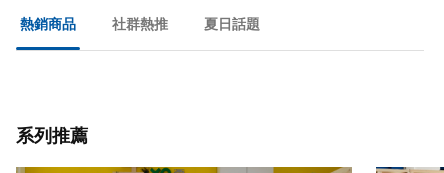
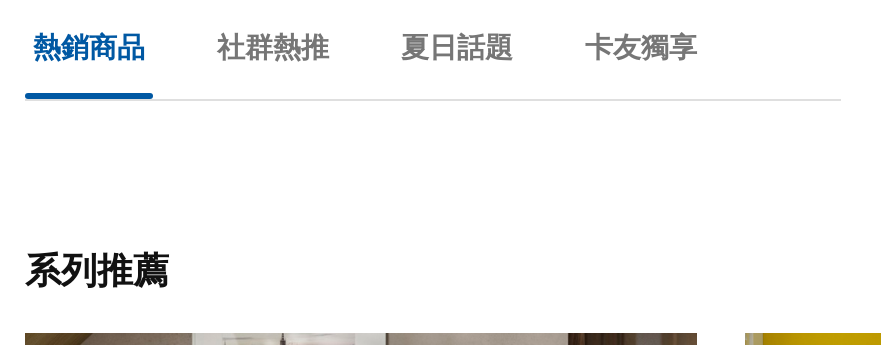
+ 卡友獨享
